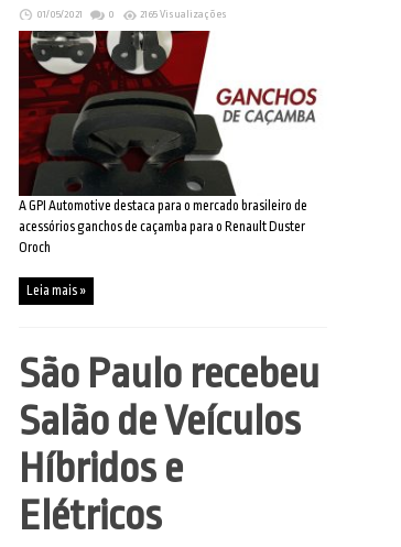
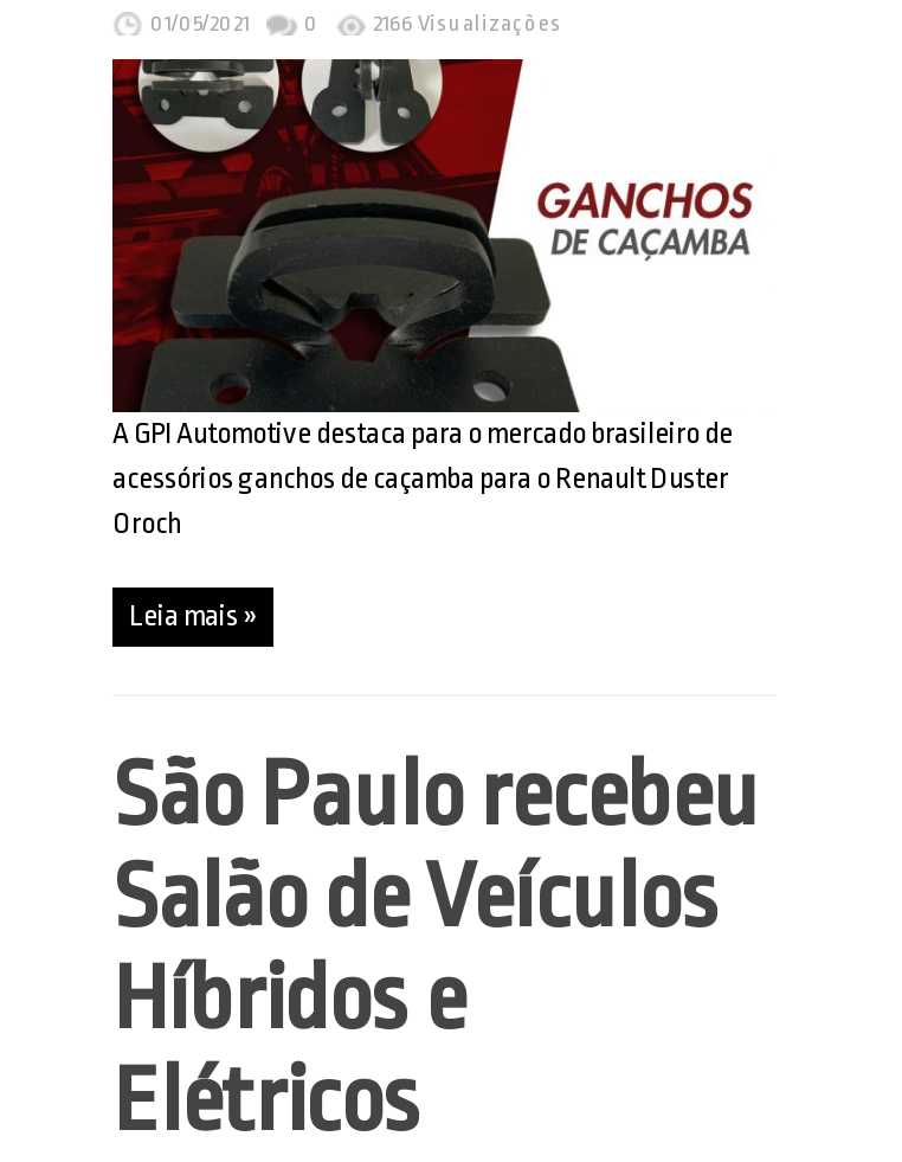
- 2165 Visualizações
+ 2166 Visualizações
